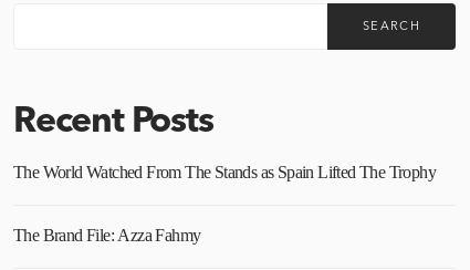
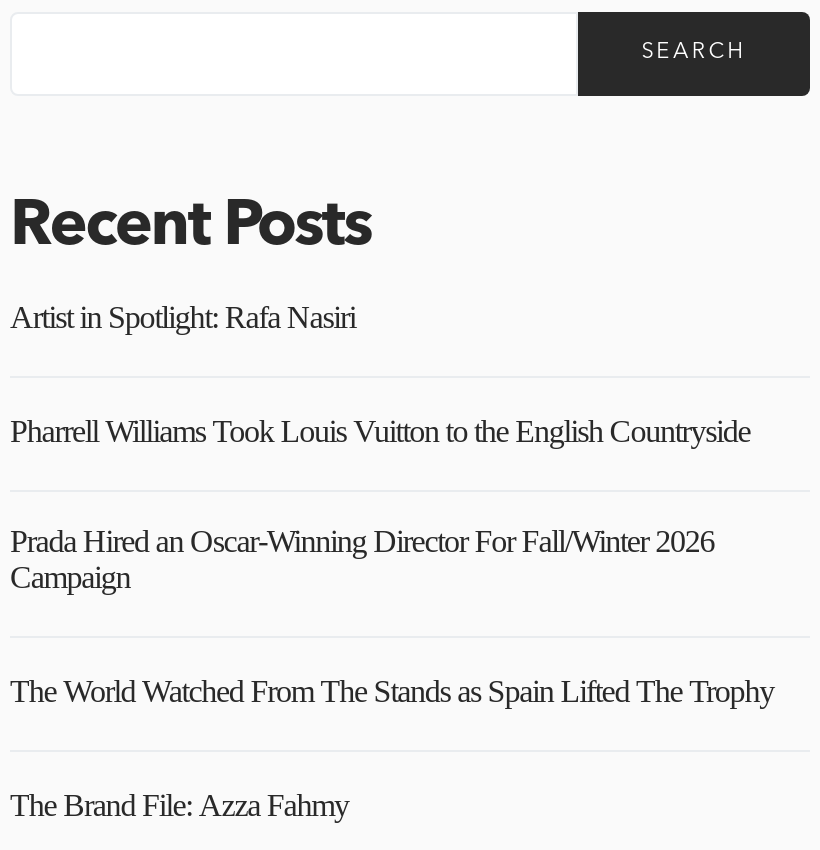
+ Artist in Spotlight: Rafa Nasiri
+ Pharrell Williams Took Louis Vuitton to the English Countryside
+ Prada Hired an Oscar-Winning Director For Fall/Winter 2026
+ Campaign
